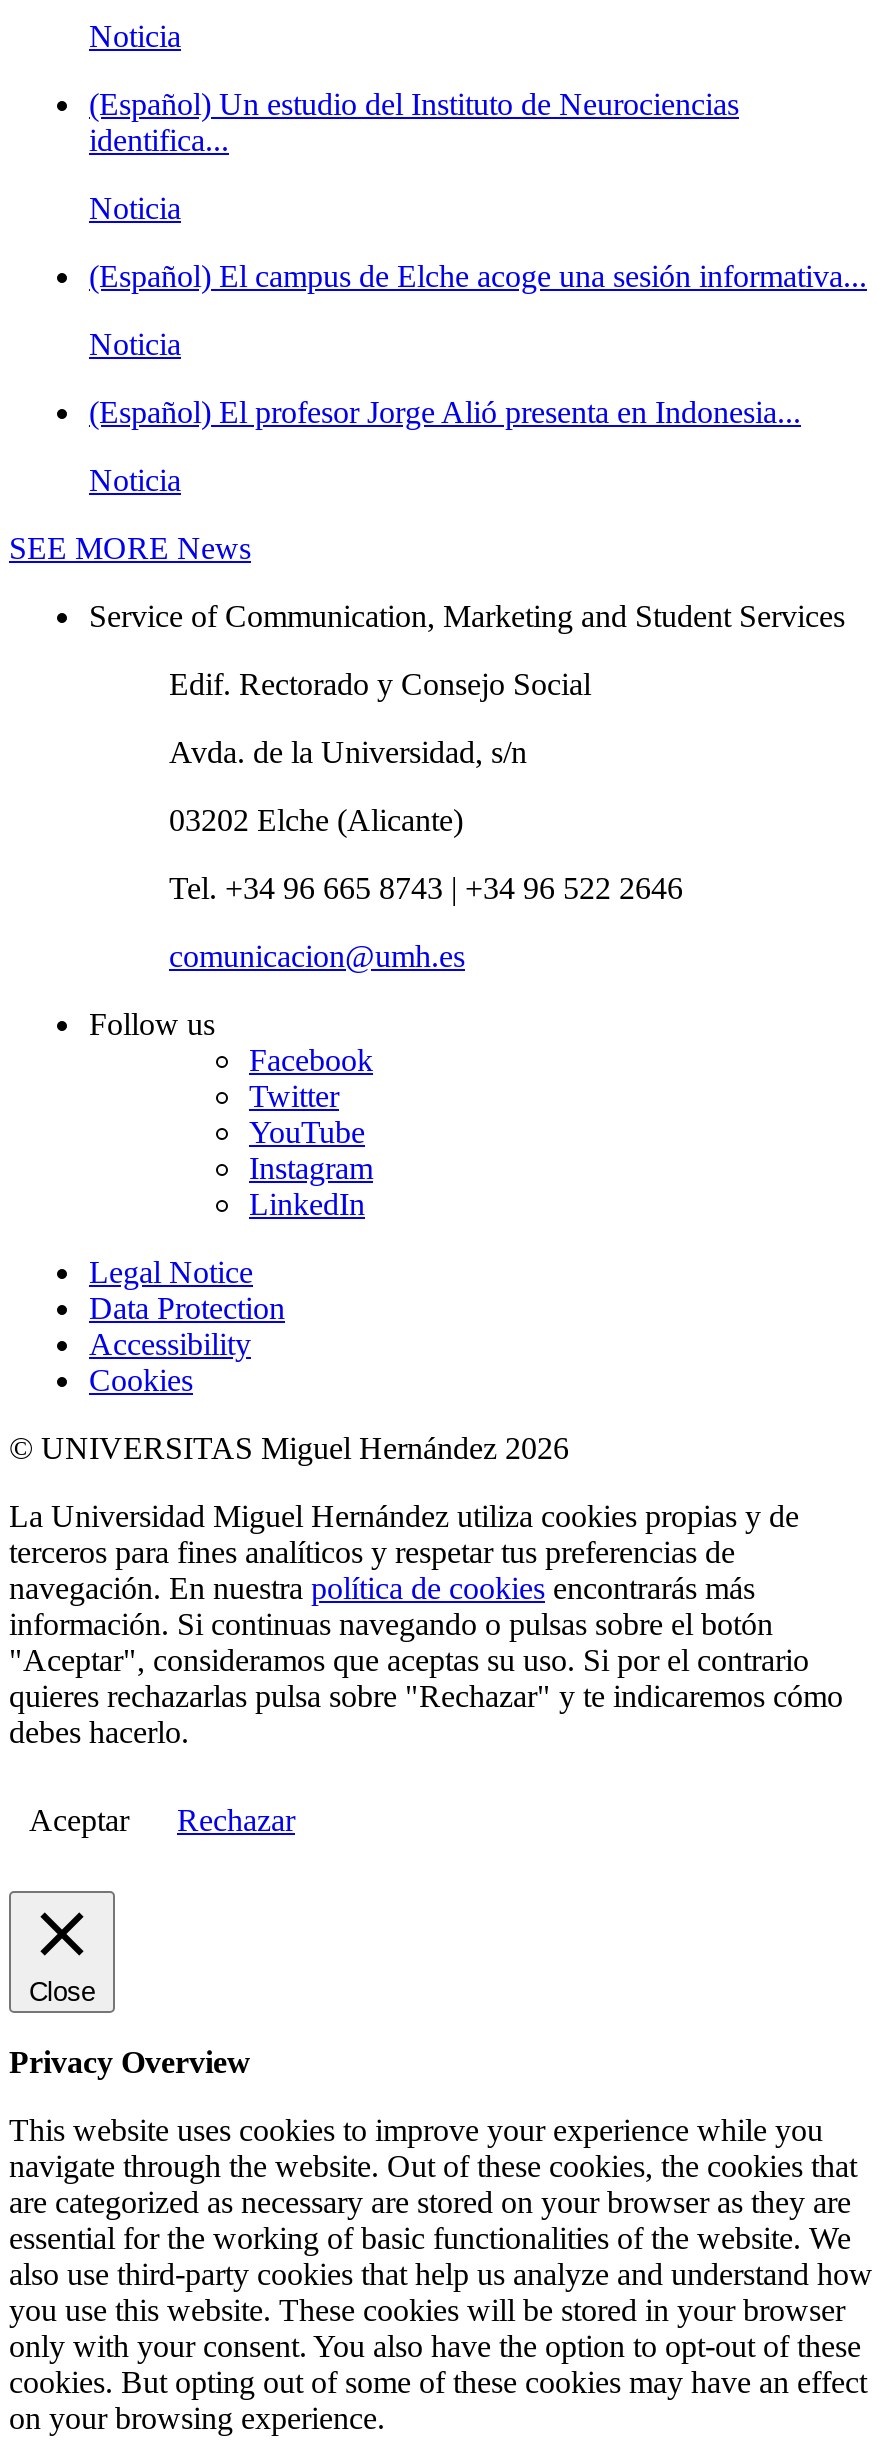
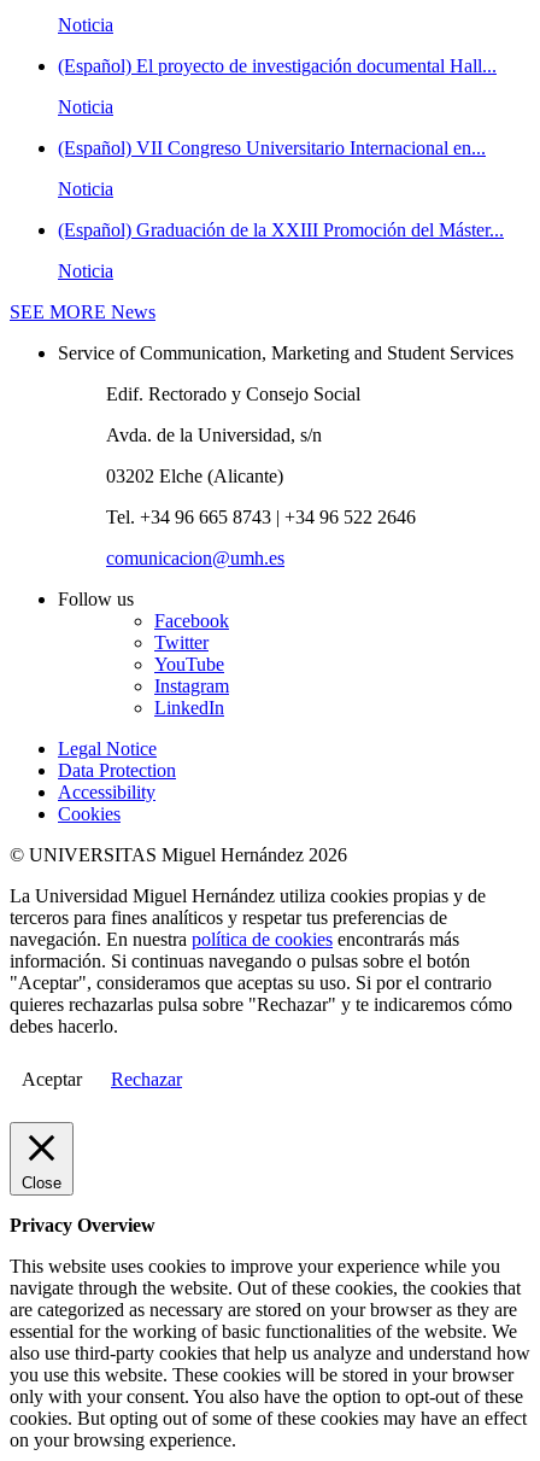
- (Español) Un estudio del Instituto de Neurociencias
- identifica...
+ (Español) El proyecto de investigación documental Hall...

- (Español) El campus de Elche acoge una sesión informativa...
+ (Español) VII Congreso Universitario Internacional en...

- (Español) El profesor Jorge Alió presenta en Indonesia...
+ (Español) Graduación de la XXIII Promoción del Máster...
